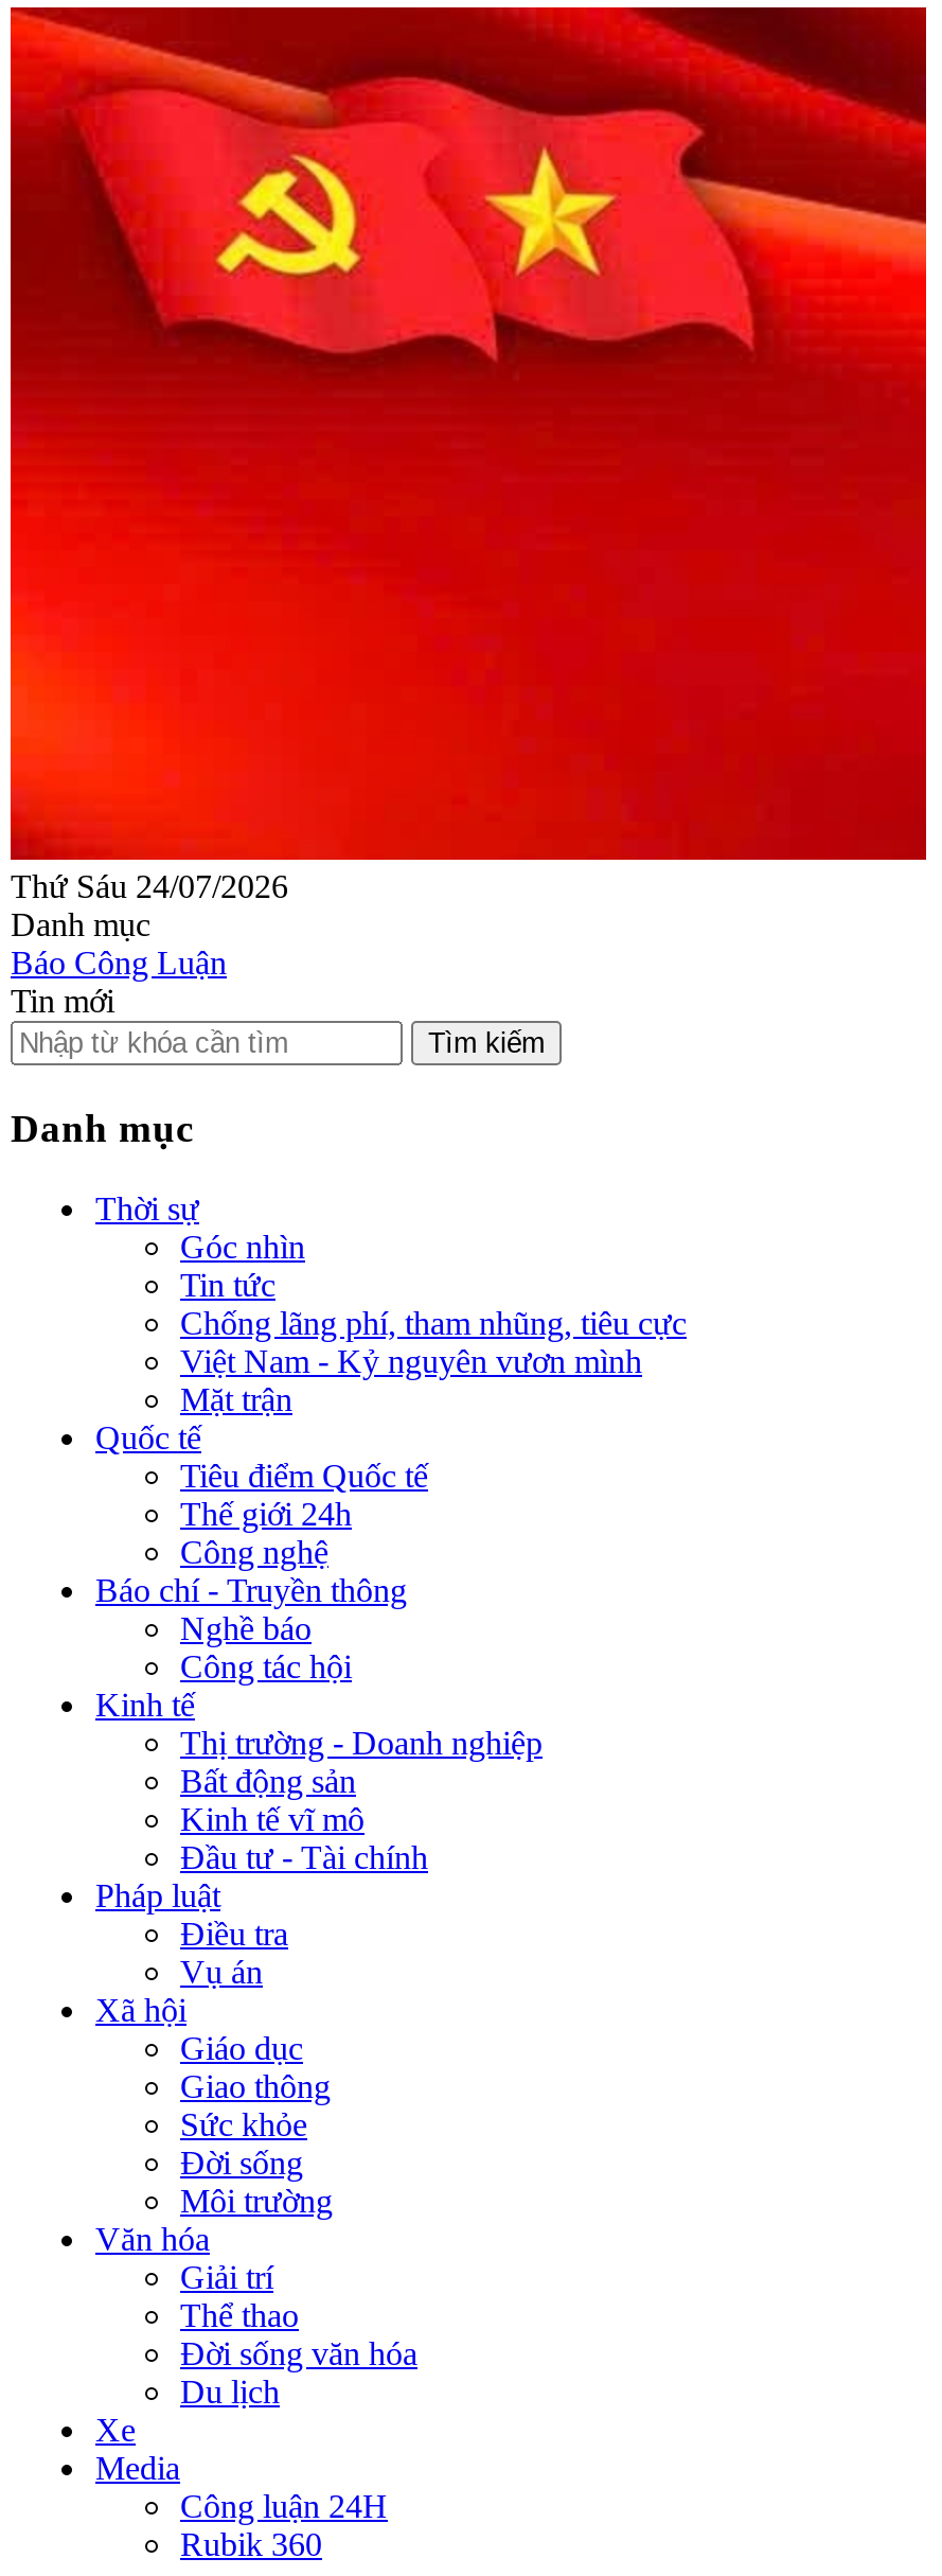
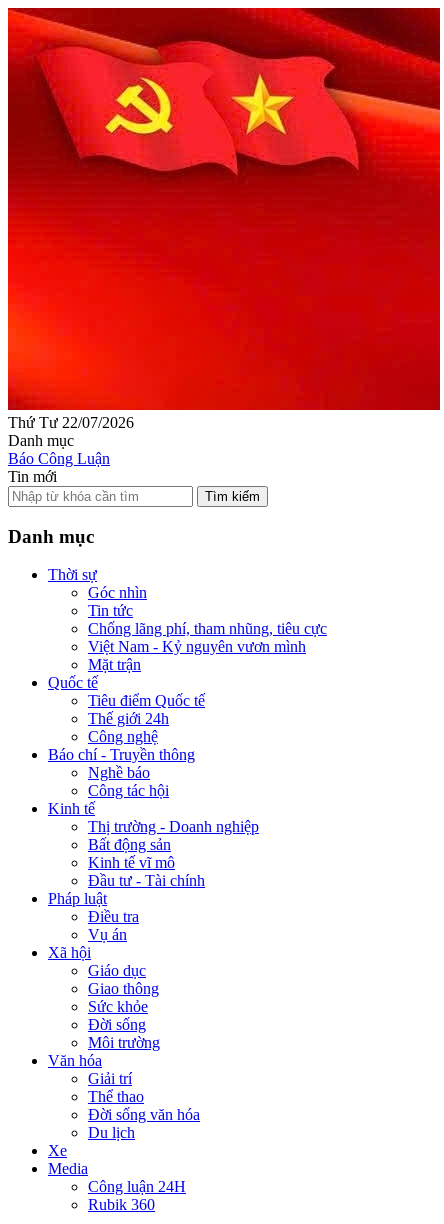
- Thứ Sáu 24/07/2026
+ Thứ Tư 22/07/2026
